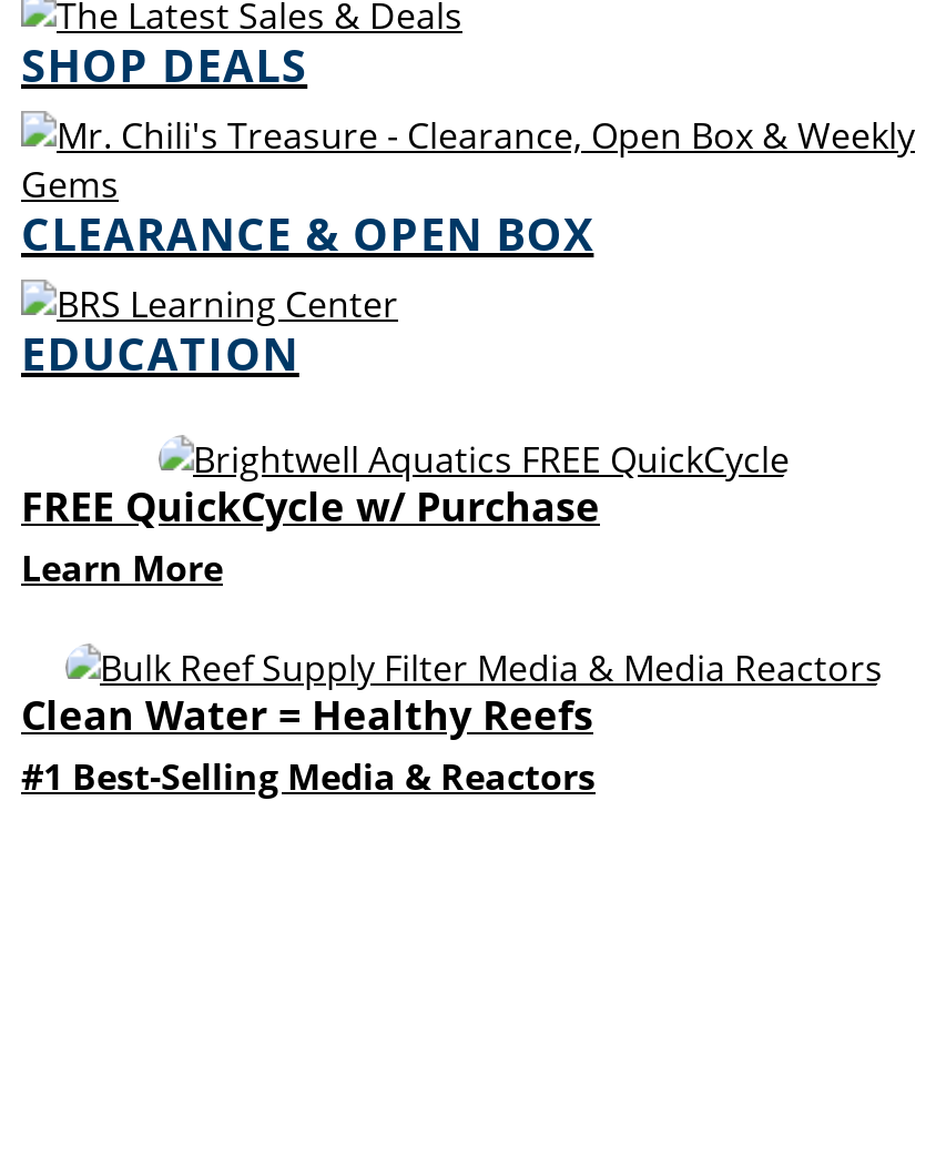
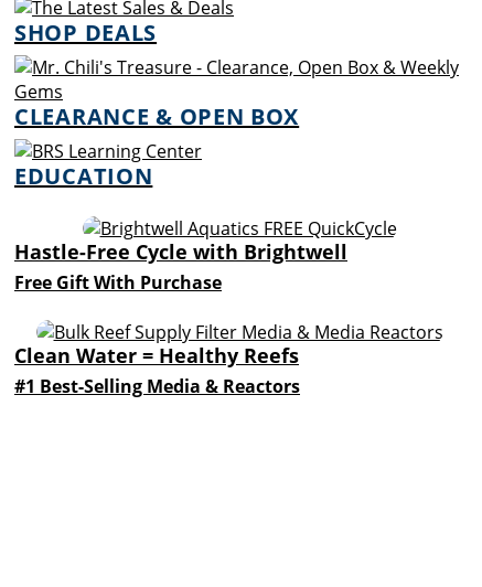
- FREE QuickCycle w/ Purchase
- Learn More
+ Hastle-Free Cycle with Brightwell
+ Free Gift With Purchase
